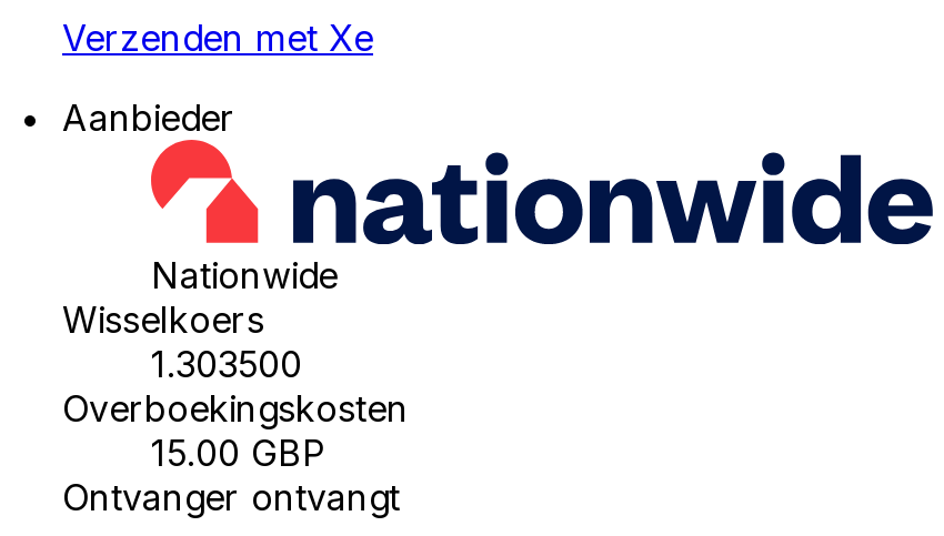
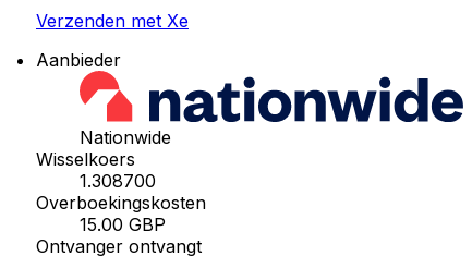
- 1.303500
+ 1.308700
